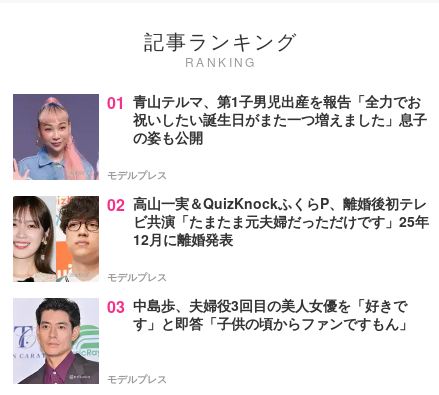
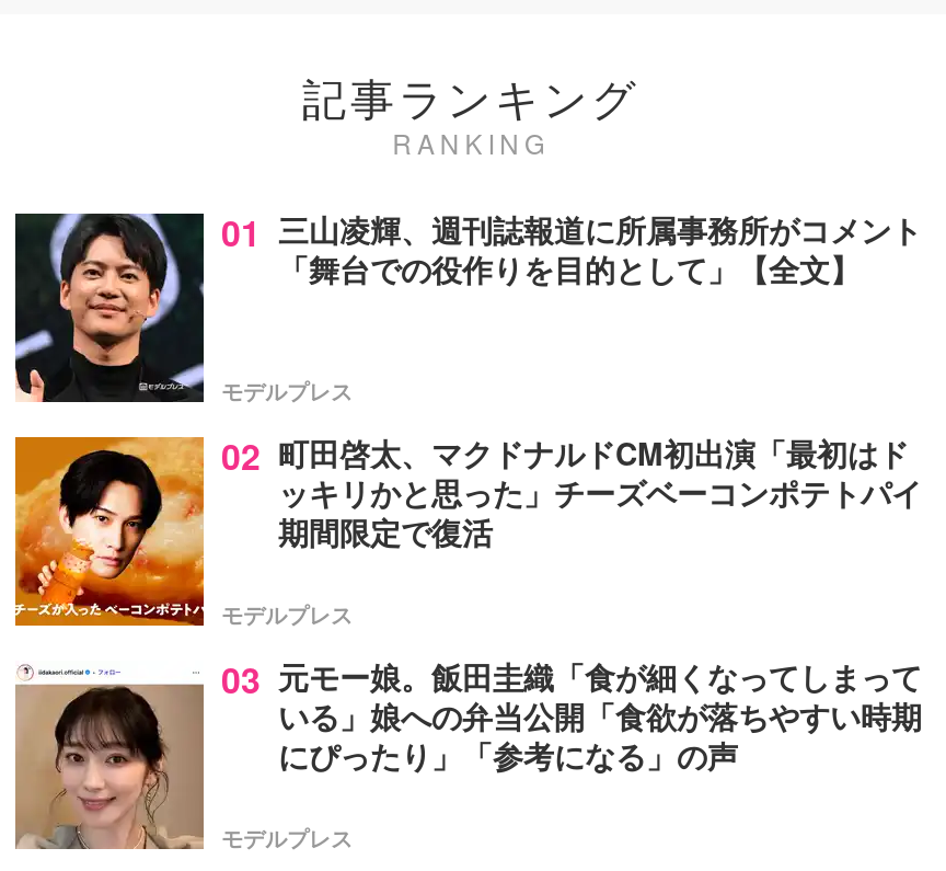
- [image]
- 01 青山テルマ、第1子男児出産を報告「全力でお
- 祝いしたい誕生日がまた一つ増えました」息子
- の姿も公開
+ [image]
+ 01 三山凌輝、週刊誌報道に所属事務所がコメント
+ 「舞台での役作りを目的として」【全文】

- [image]
- 02 高山一実＆QuizKnockふくらP、離婚後初テレ
- ビ共演「たまたま元夫婦だっただけです」25年
- 12月に離婚発表
+ [image]
+ 02 町田啓太、マクドナルドCM初出演「最初はド
+ ッキリかと思った」チーズベーコンポテトパイ
+ 期間限定で復活

- [image]
- 03 中島歩、夫婦役3回目の美人女優を「好きで
- す」と即答「子供の頃からファンですもん」
+ [image]
+ 03 元モー娘。飯田圭織「食が細くなってしまって
+ いる」娘への弁当公開「食欲が落ちやすい時期
+ にぴったり」「参考になる」の声
